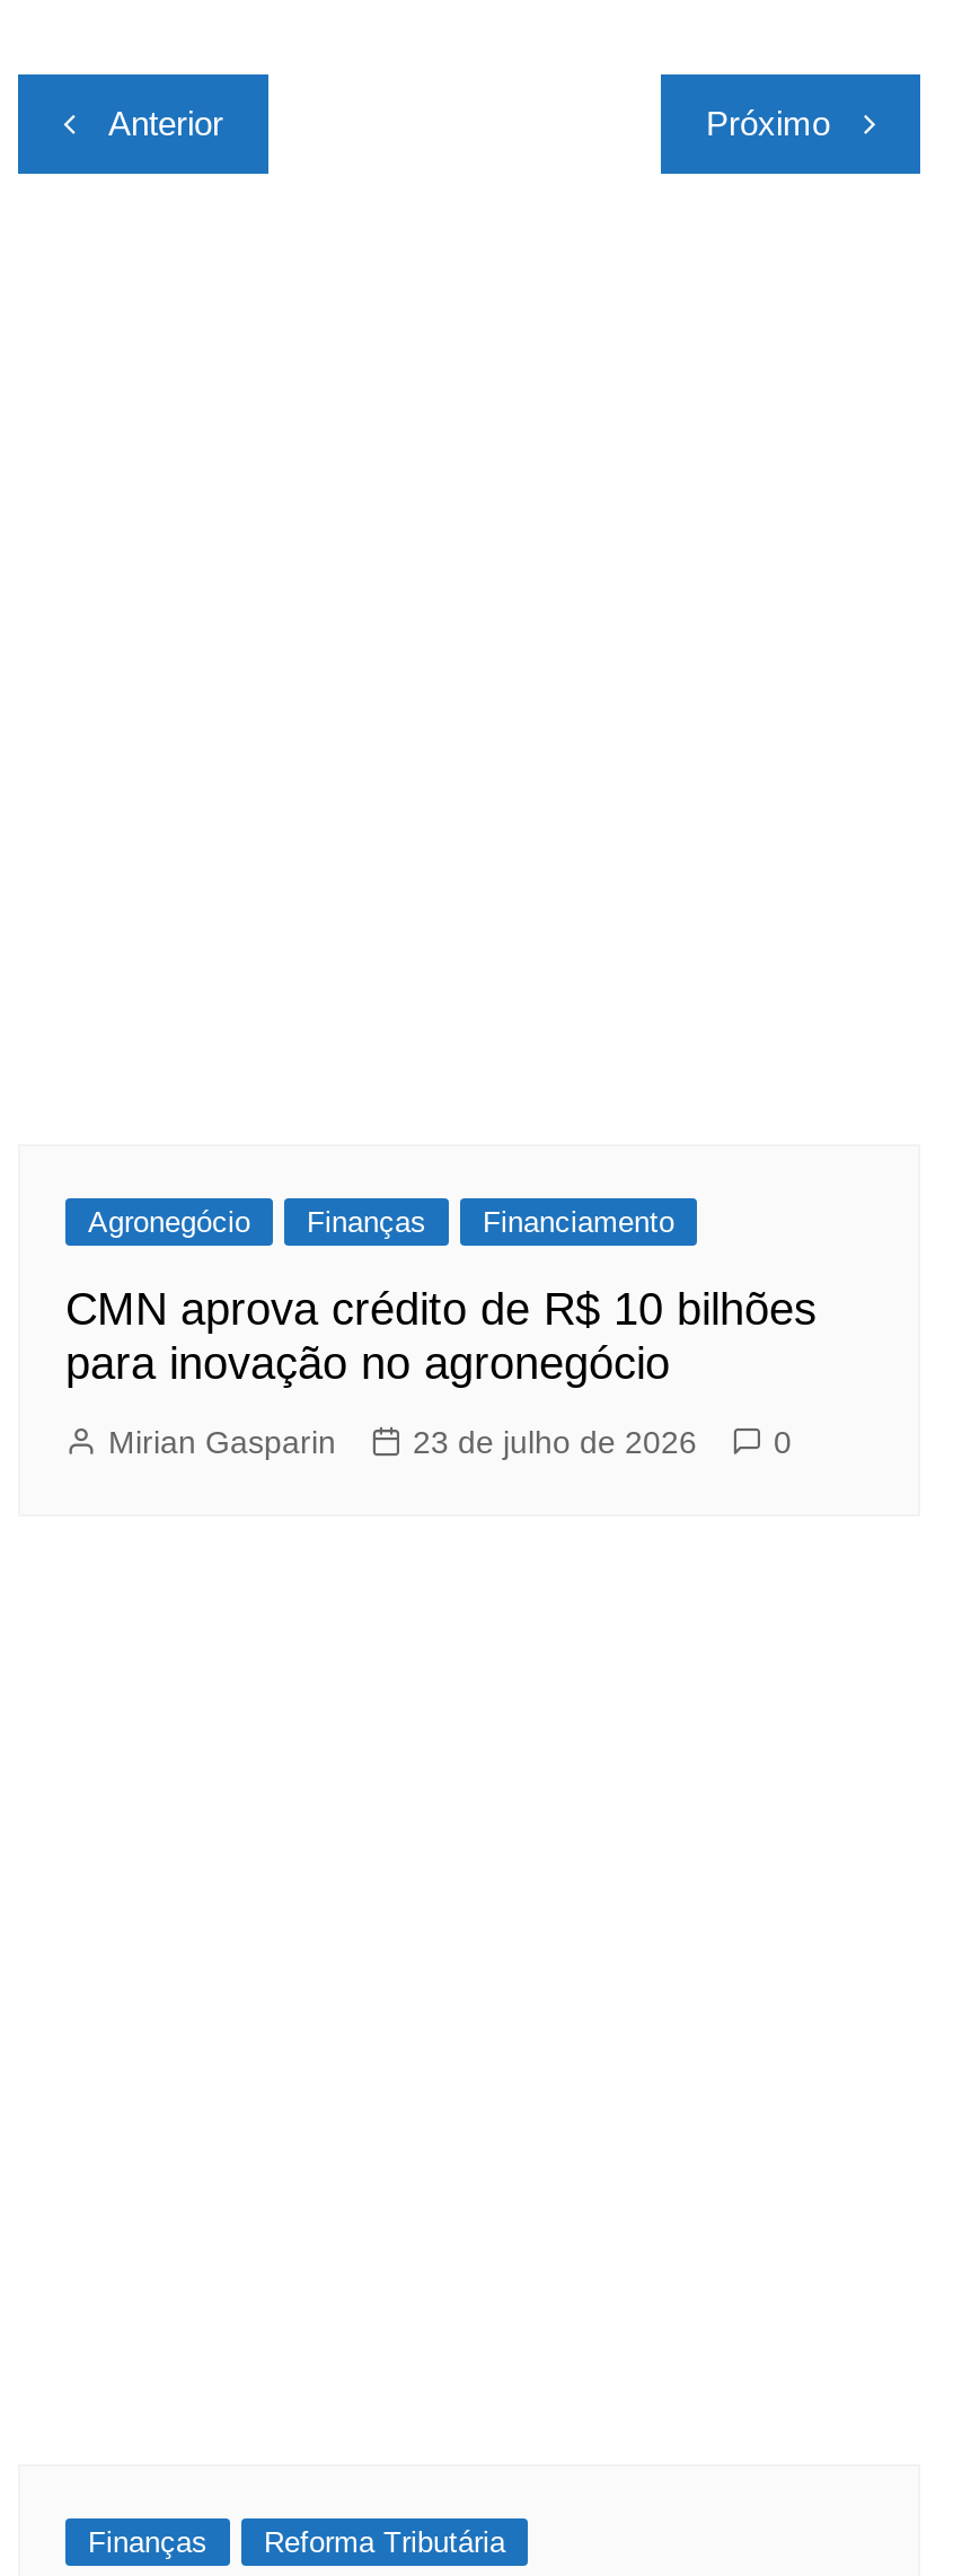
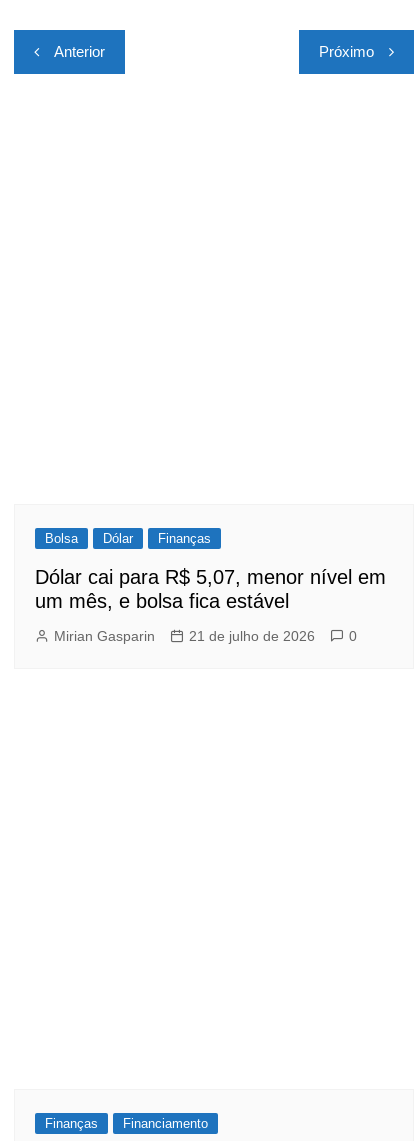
- Agronegócio
+ Bolsa
+ Dólar

moved down: Financiamento

- CMN aprova crédito de R$ 10 bilhões
- para inovação no agronegócio
+ Dólar cai para R$ 5,07, menor nível em
+ um mês, e bolsa fica estável

- 23 de julho de 2026
+ 21 de julho de 2026

- Reforma Tributária
